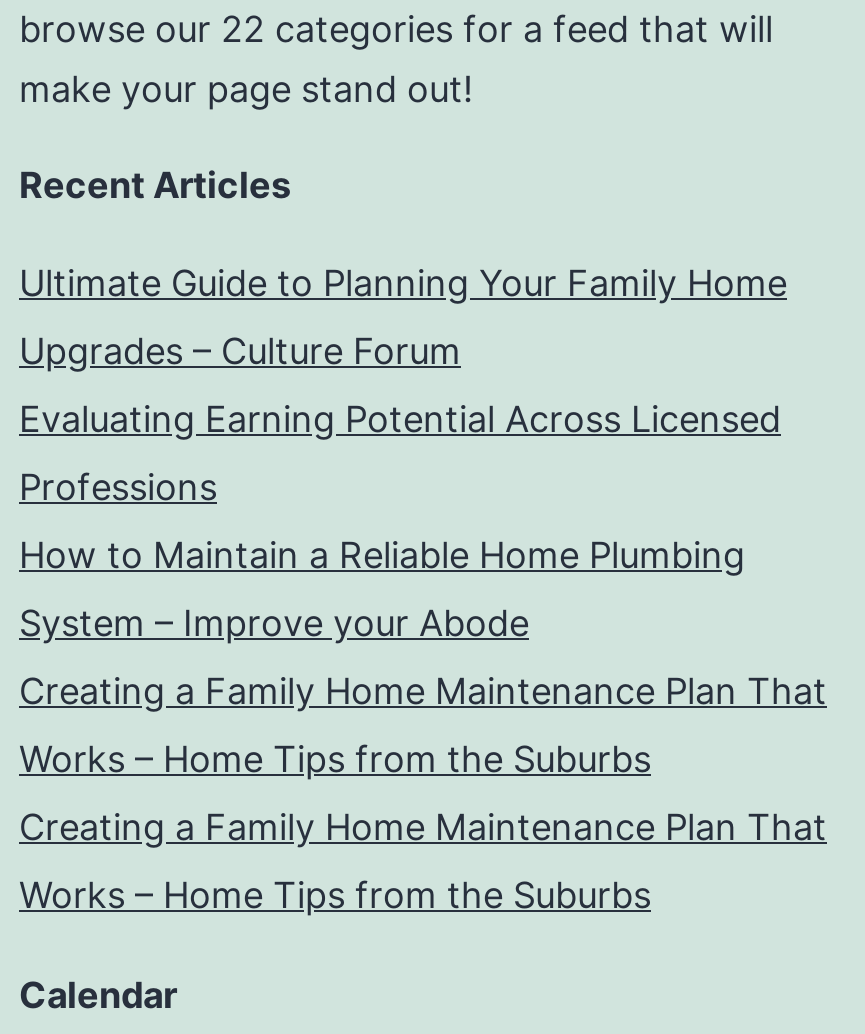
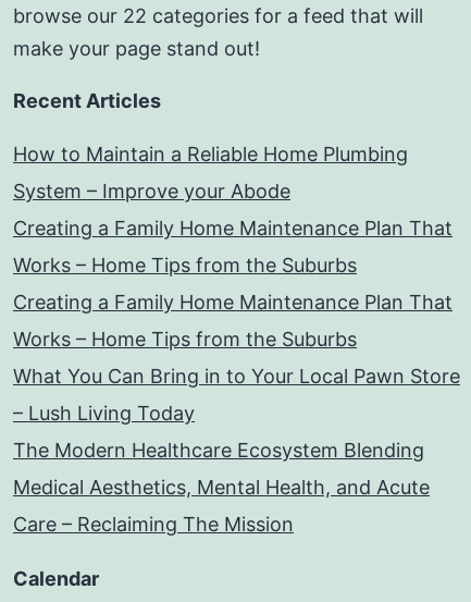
- Ultimate Guide to Planning Your Family Home
- Upgrades – Culture Forum
- Evaluating Earning Potential Across Licensed
- Professions

moved up: How to Maintain a Reliable Home Plumbing | System – Improve your Abode | Creating a Family Home Maintenance Plan That | Works – Home Tips from the Suburbs | Creating a Family Home Maintenance Plan That | Works – Home Tips from the Suburbs

+ What You Can Bring in to Your Local Pawn Store
+ – Lush Living Today
+ The Modern Healthcare Ecosystem Blending
+ Medical Aesthetics, Mental Health, and Acute
+ Care – Reclaiming The Mission
